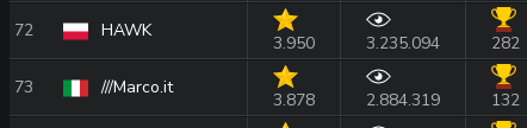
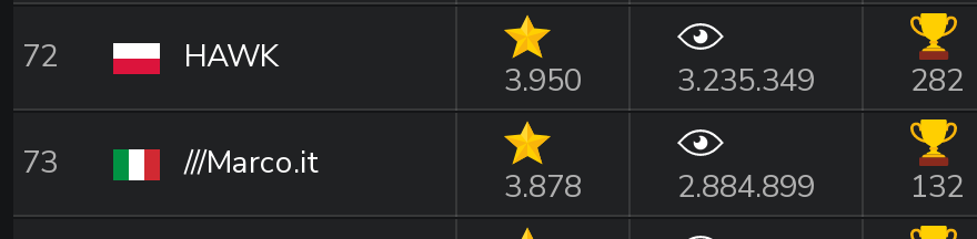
- 3.235.094
+ 3.235.349

- 2.884.319
+ 2.884.899
